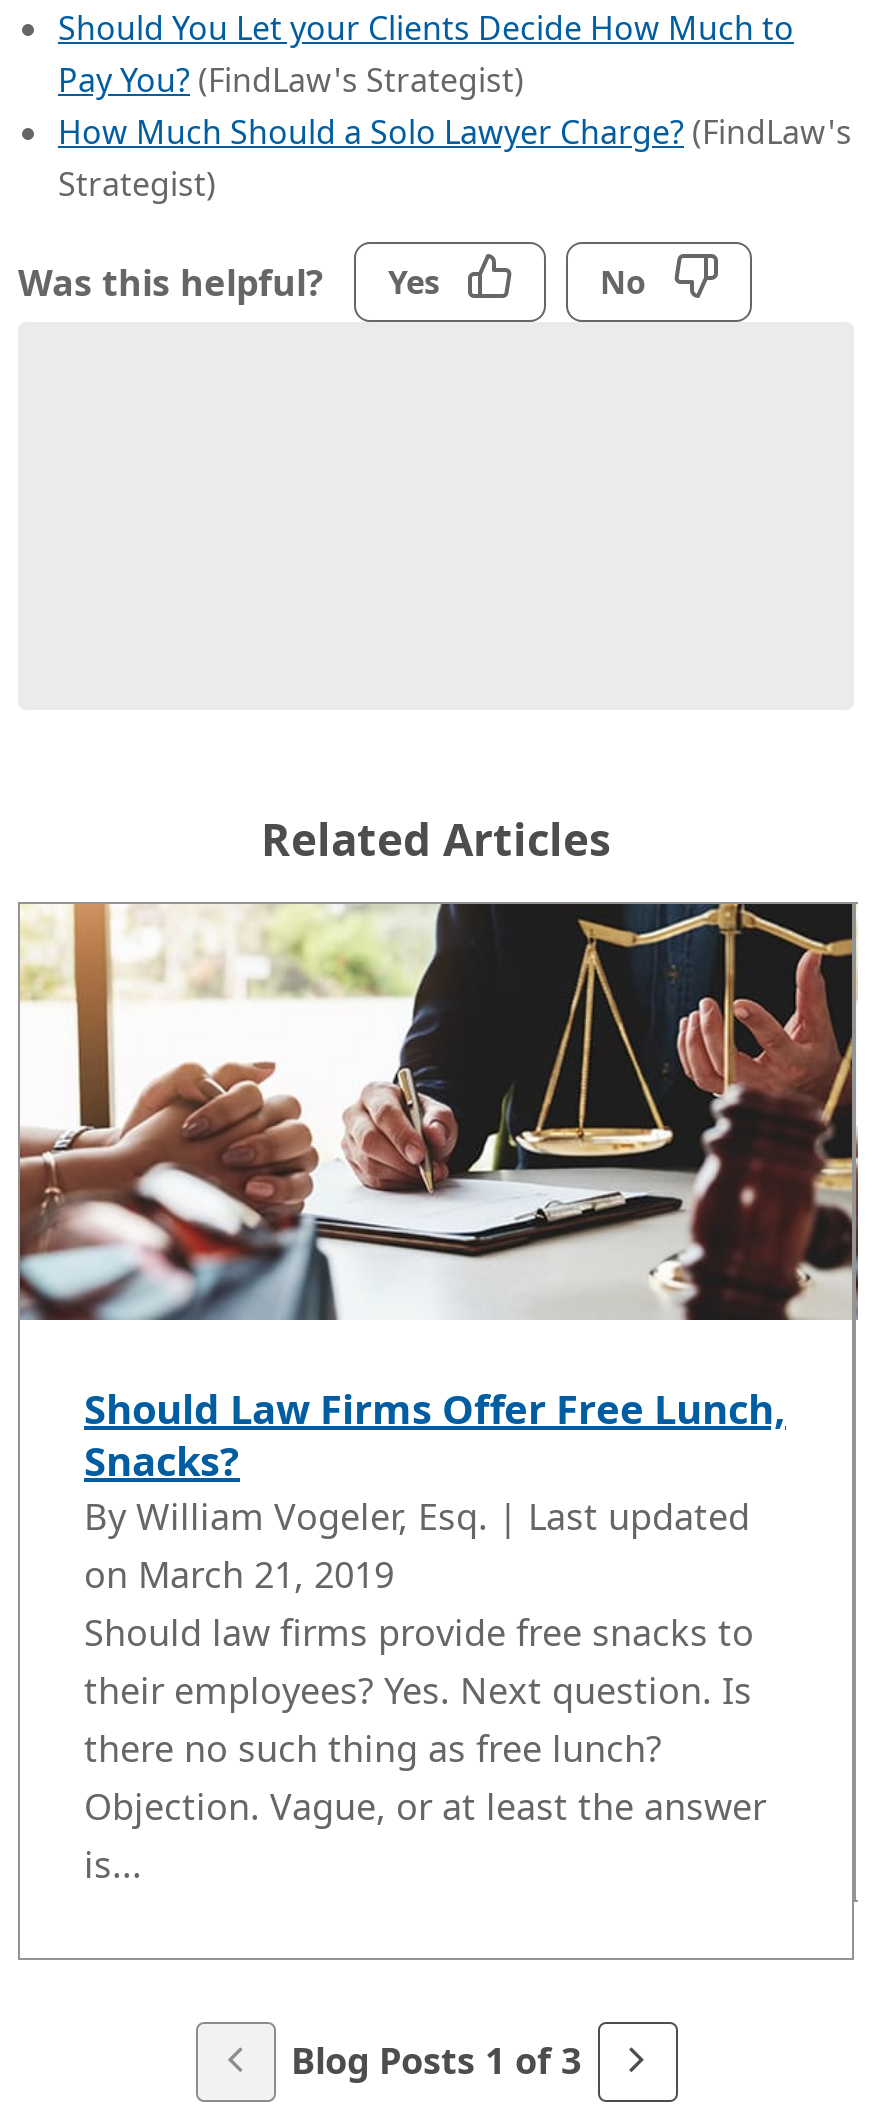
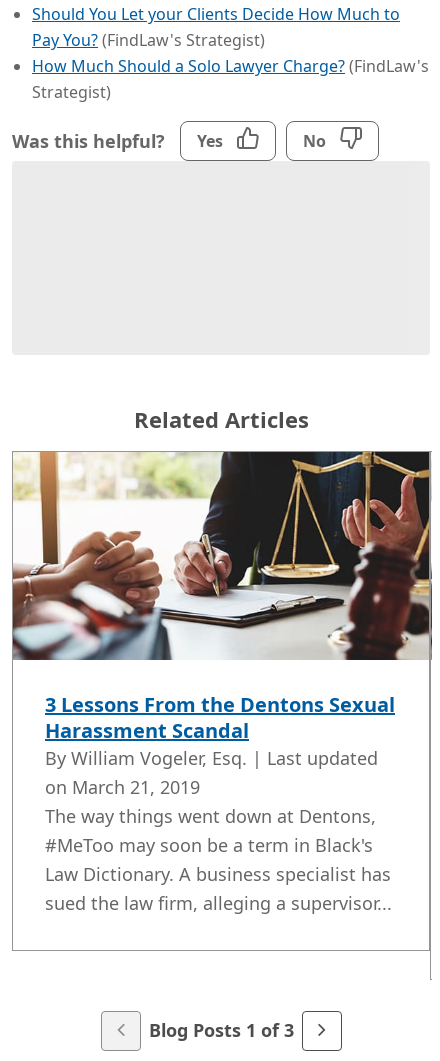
- Should Law Firms Offer Free Lunch,
- Snacks?
+ 3 Lessons From the Dentons Sexual
+ Harassment Scandal

- Should law firms provide free snacks to
- their employees? Yes. Next question. Is
- there no such thing as free lunch?
- Objection. Vague, or at least the answer
- is...
+ The way things went down at Dentons,
+ #MeToo may soon be a term in Black's
+ Law Dictionary. A business specialist has
+ sued the law firm, alleging a supervisor...
